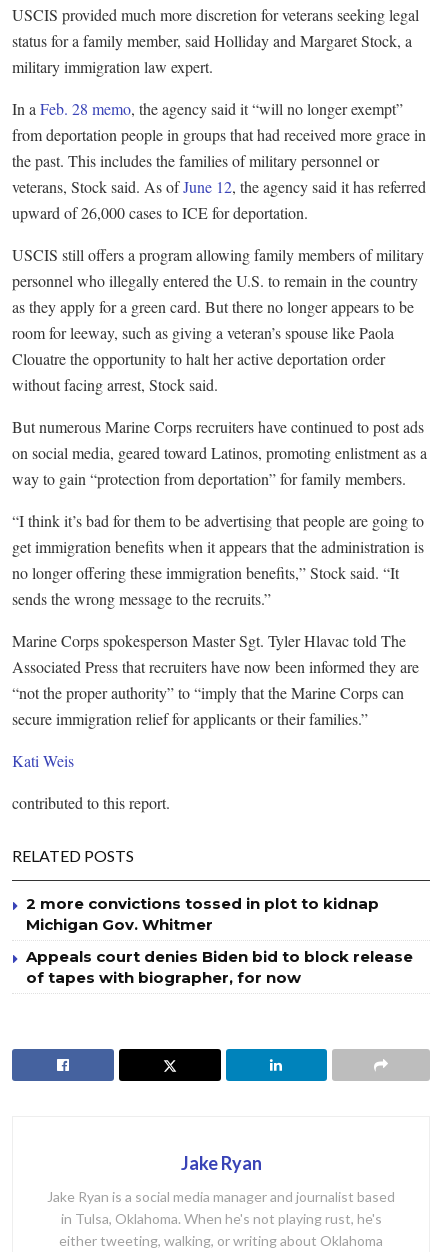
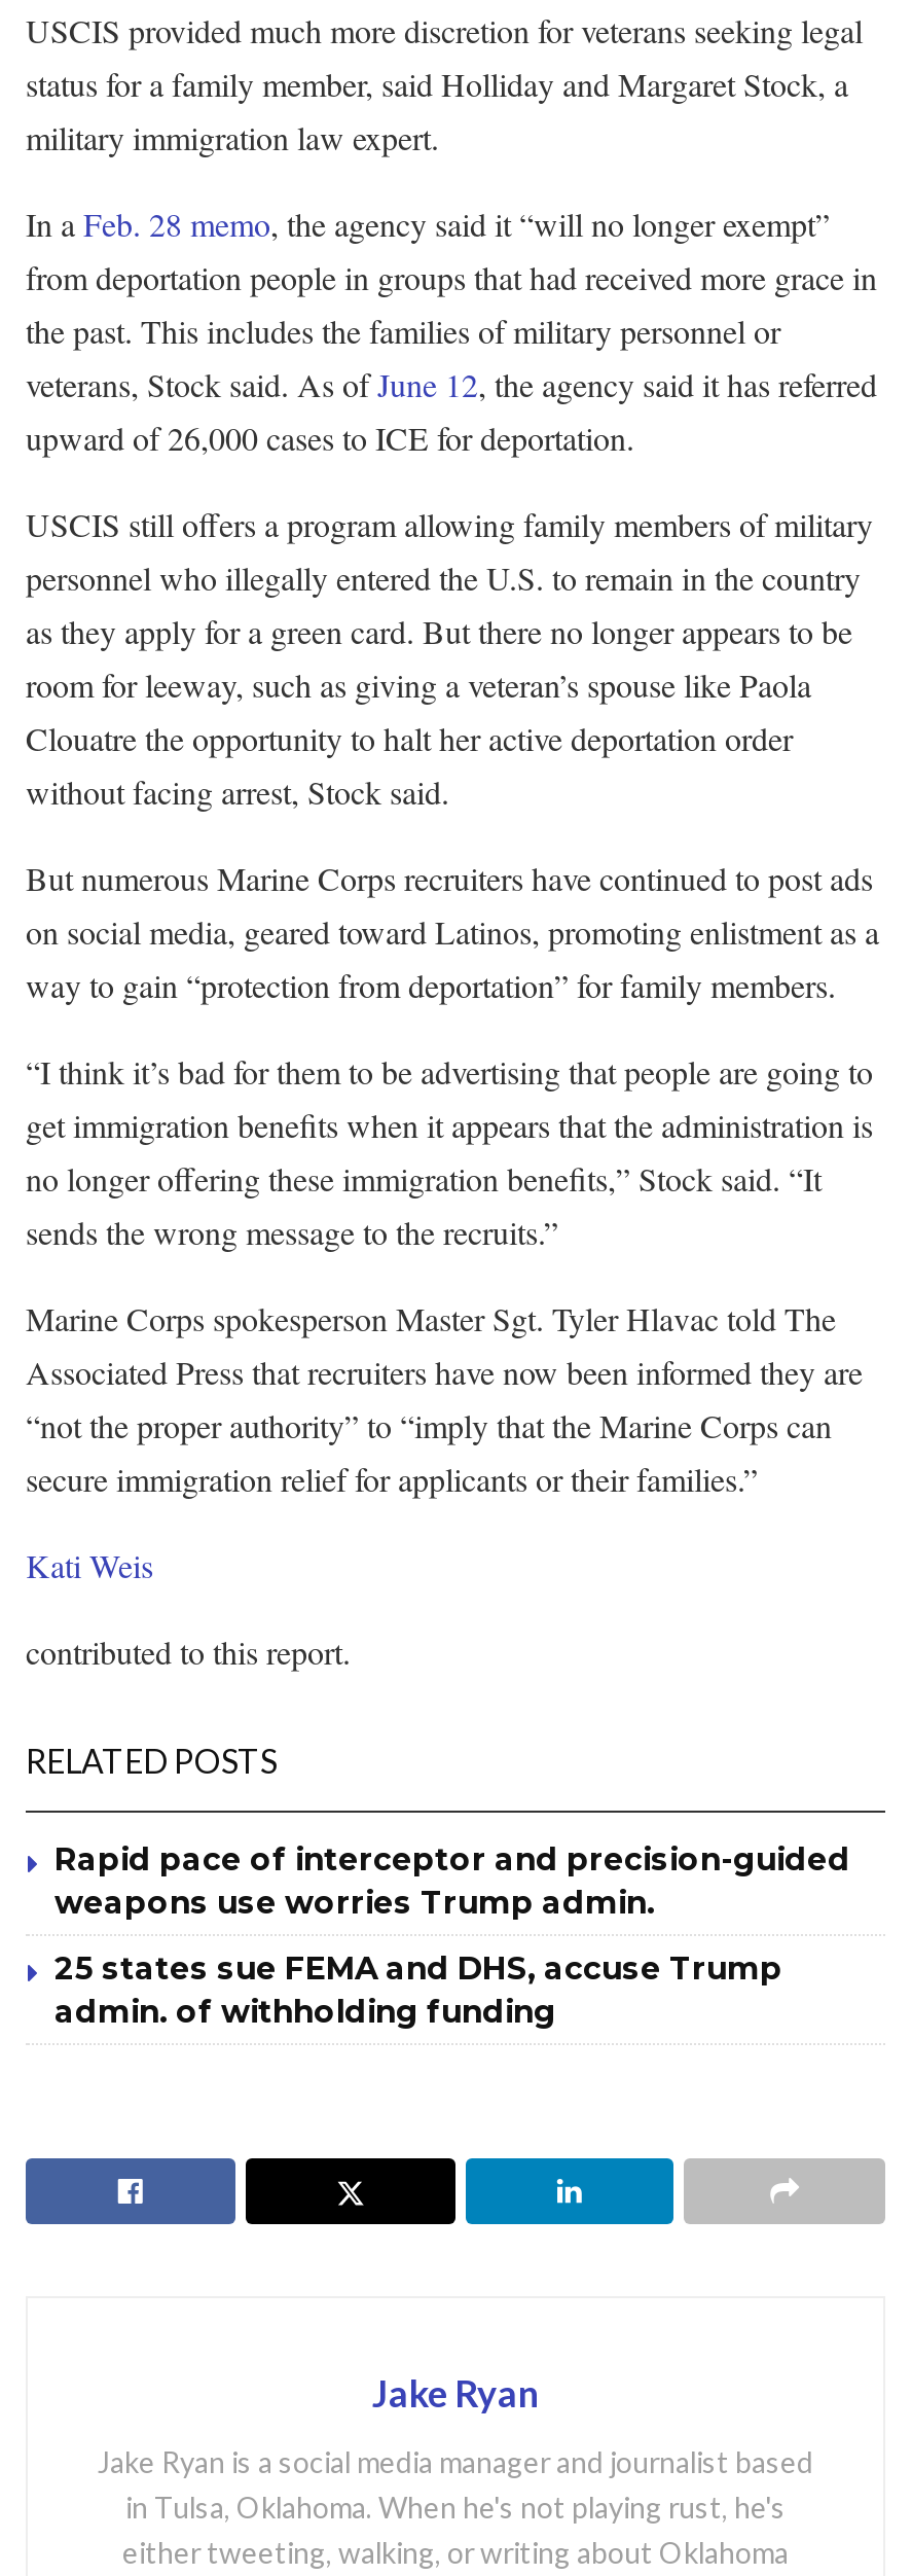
- 2 more convictions tossed in plot to kidnap
- Michigan Gov. Whitmer
+ Rapid pace of interceptor and precision-guided
+ weapons use worries Trump admin.

- Appeals court denies Biden bid to block release
- of tapes with biographer, for now
+ 25 states sue FEMA and DHS, accuse Trump
+ admin. of withholding funding
